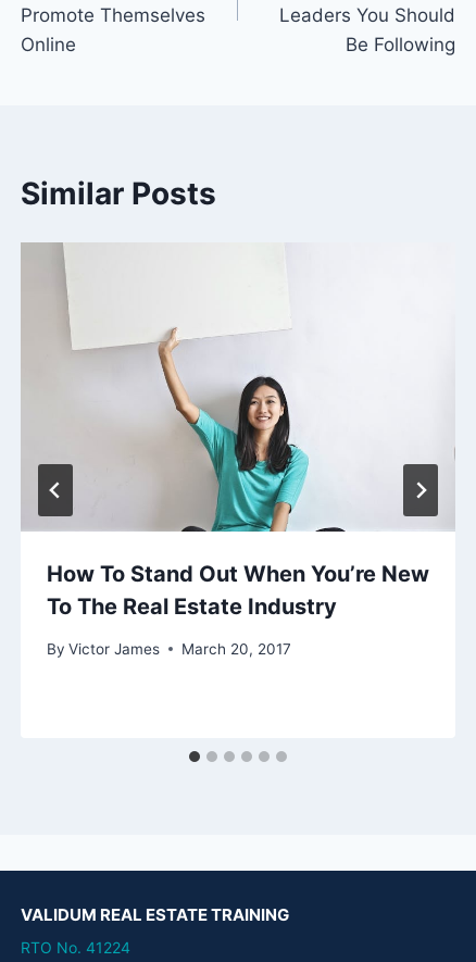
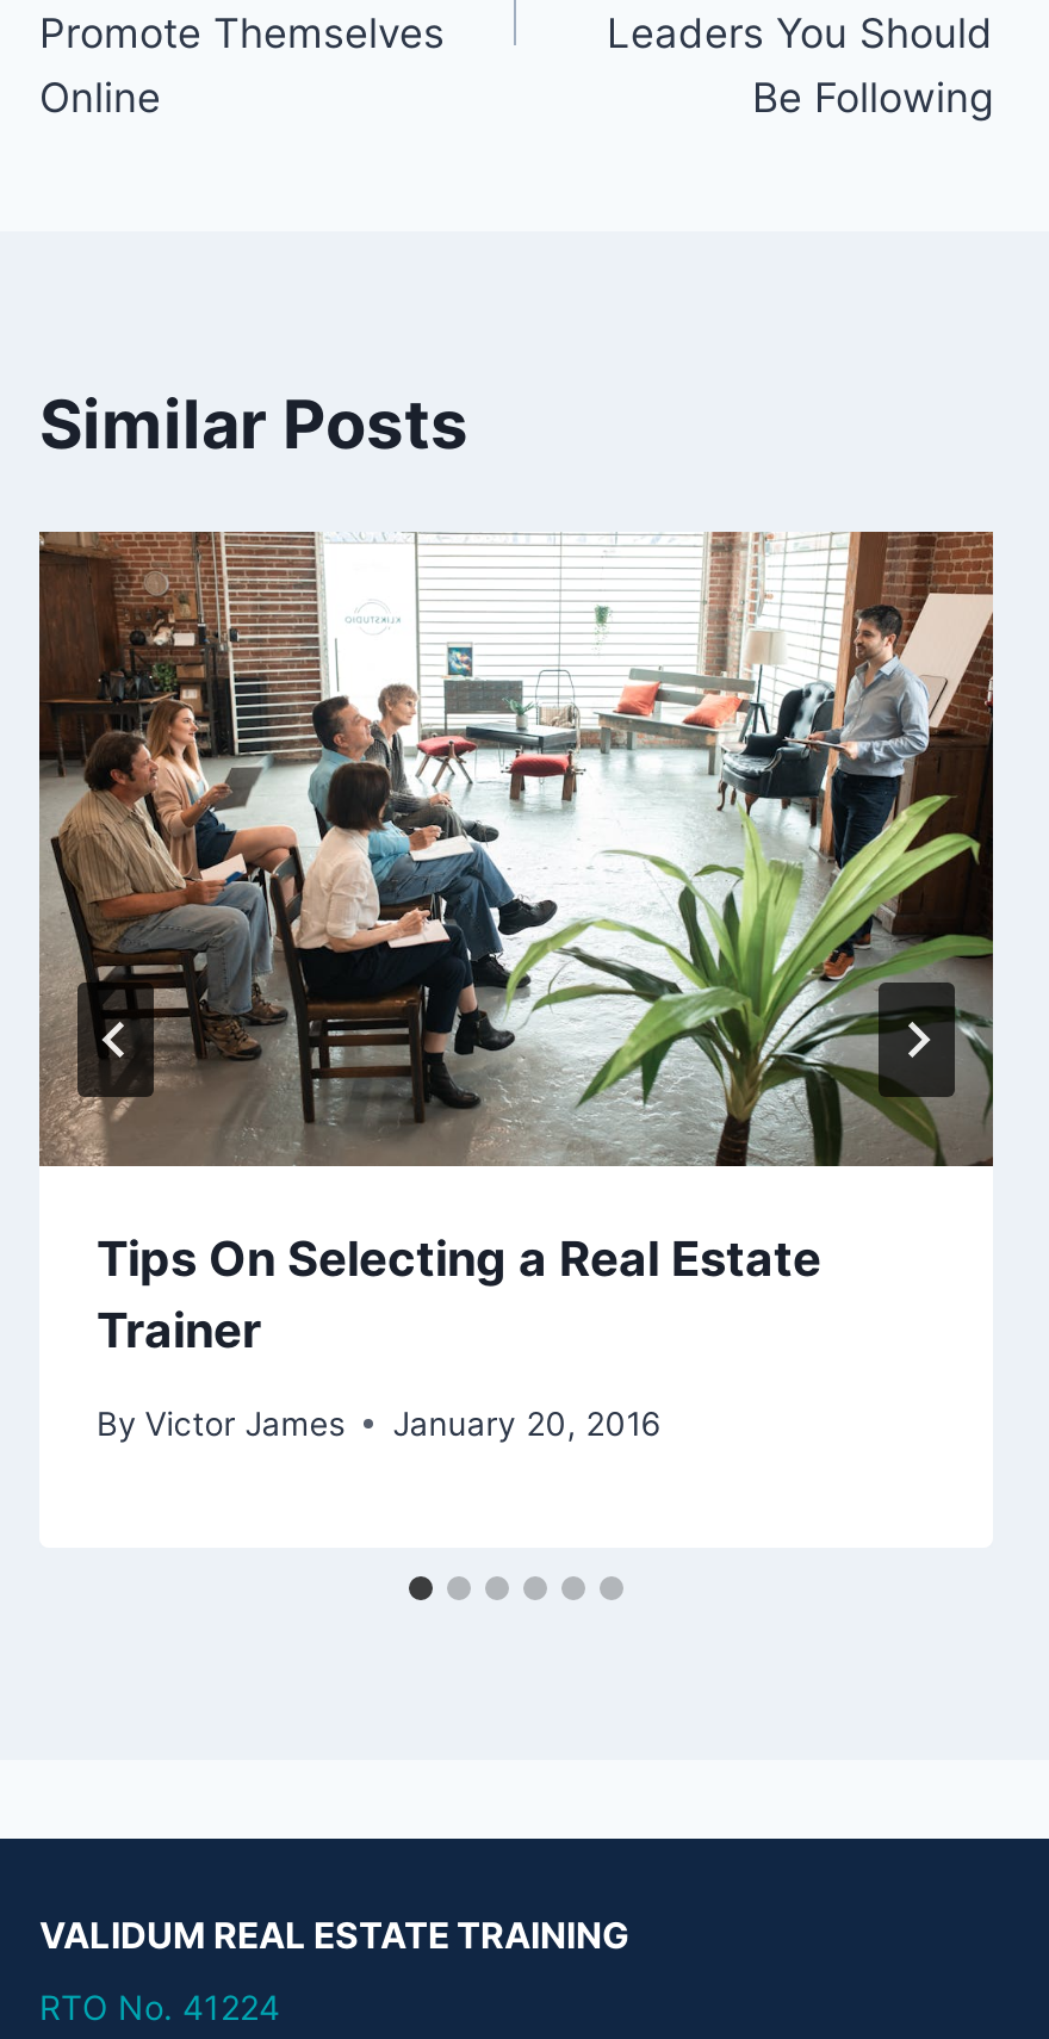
- [image]
- How To Stand Out When You’re New
- To The Real Estate Industry
+ [image]
+ Tips On Selecting a Real Estate
+ Trainer

- By Victor James March 20, 2017
+ By Victor James January 20, 2016
